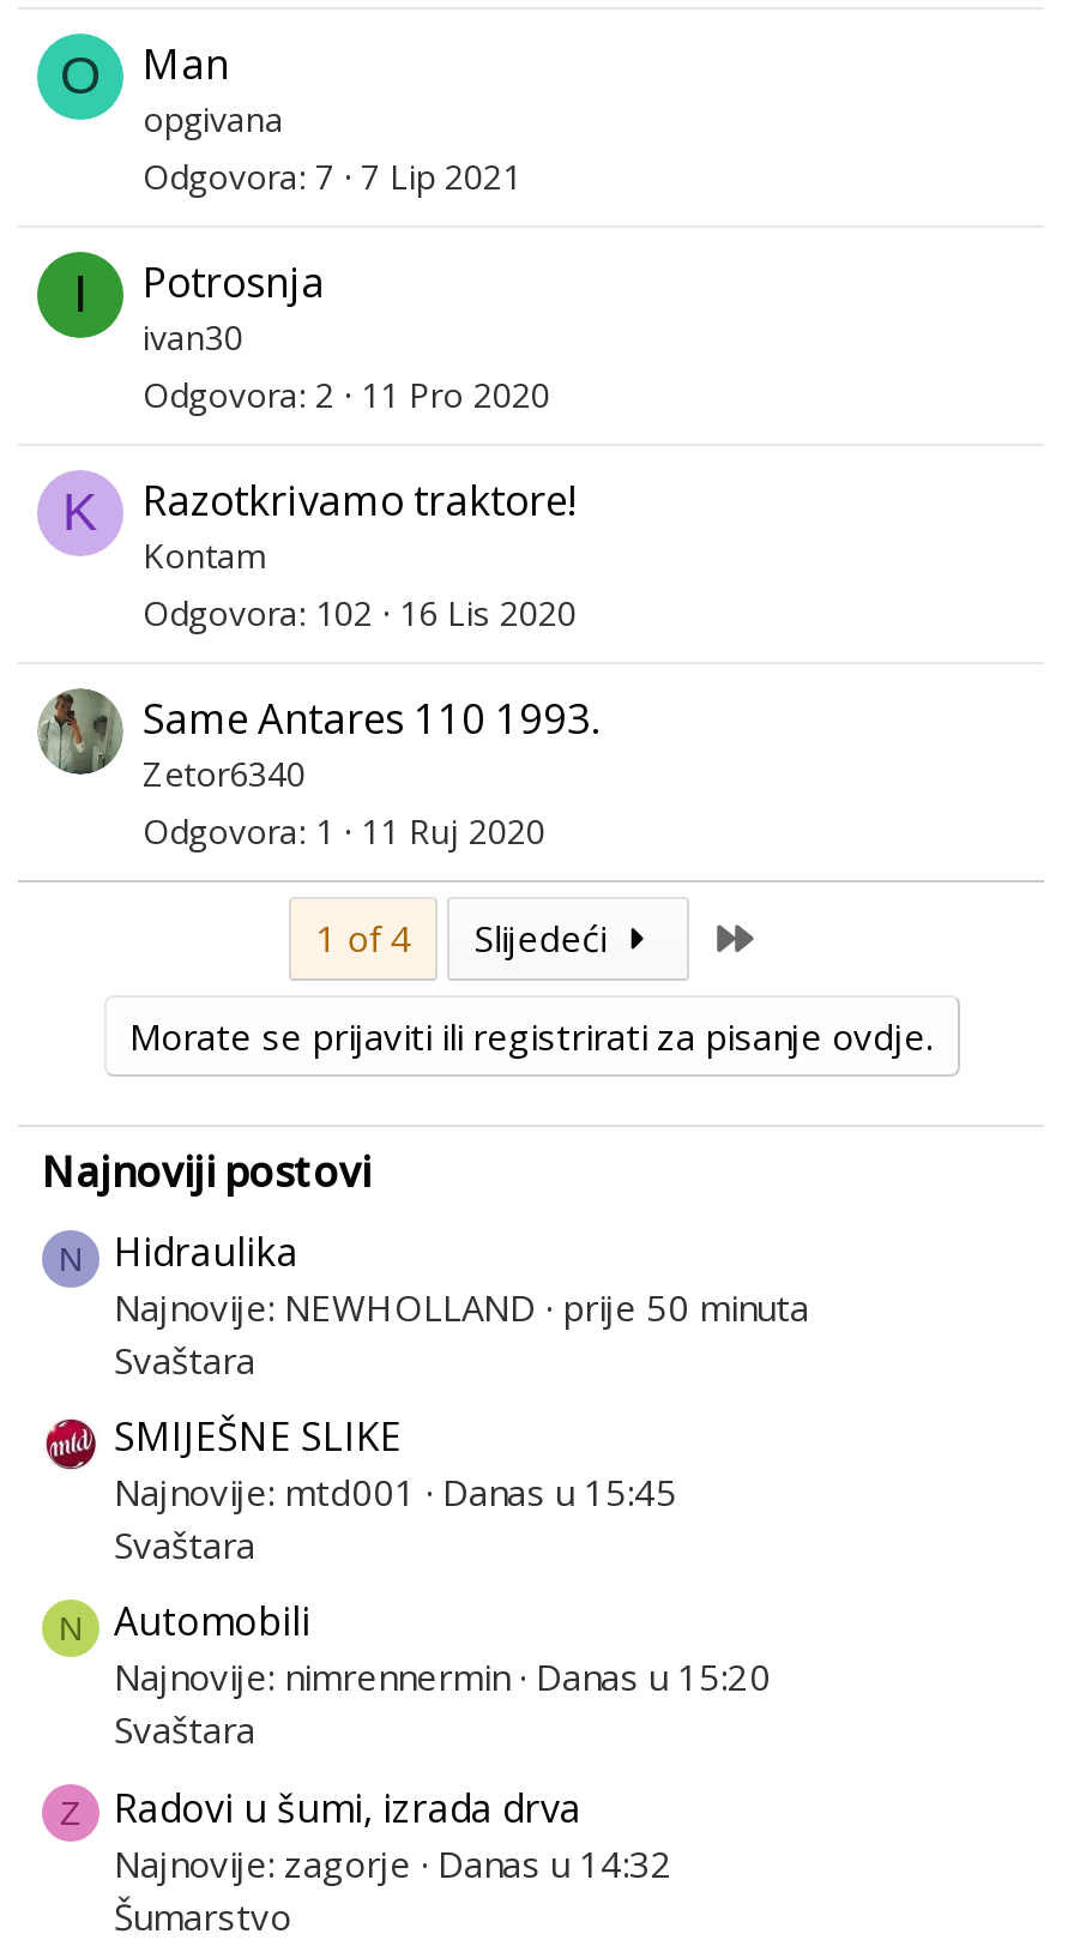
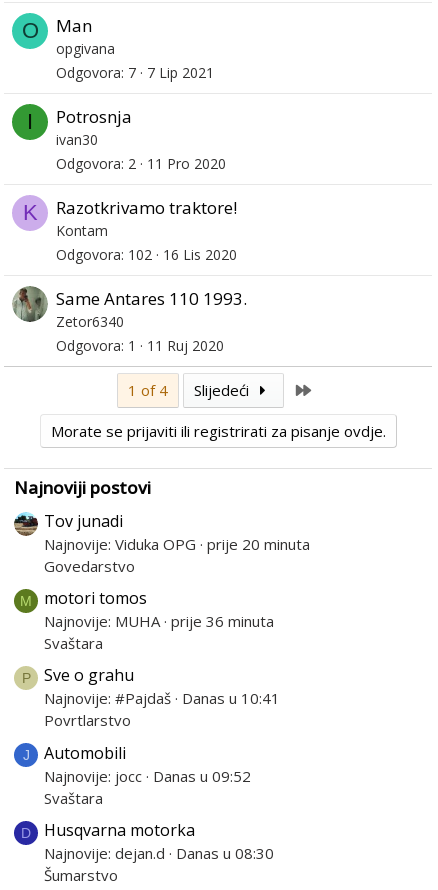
- N
- Hidraulika
- Najnovije: NEWHOLLAND prije 50 minuta
+ Tov junadi
+ Najnovije: Viduka OPG prije 20 minuta
+ Govedarstvo
+ M
+ motori tomos
+ Najnovije: MUHA prije 36 minuta

- SMIJEŠNE SLIKE
- Najnovije: mtd001 Danas u 15:45
- Svaštara
+ P
+ Sve o grahu
+ Najnovije: #Pajdaš Danas u 10:41
+ Povrtlarstvo

- N
+ J

- Najnovije: nimrennermin Danas u 15:20
+ Najnovije: jocc Danas u 09:52

- Z
- Radovi u šumi, izrada drva
- Najnovije: zagorje Danas u 14:32
+ D
+ Husqvarna motorka
+ Najnovije: dejan.d Danas u 08:30
